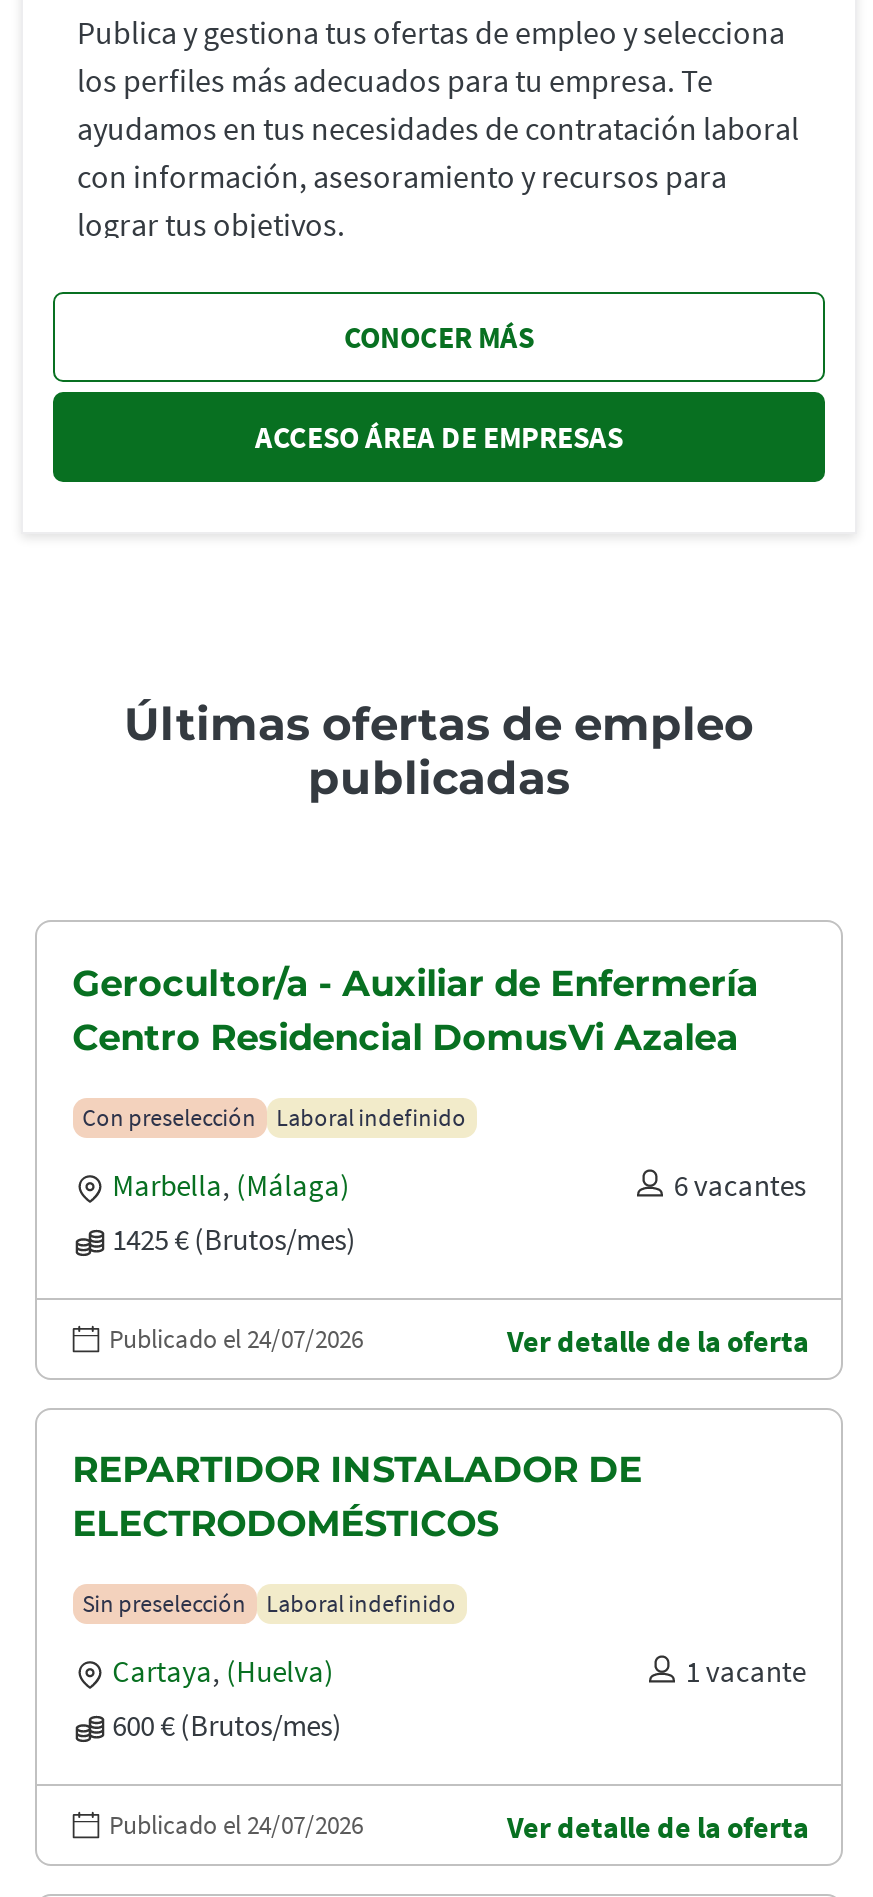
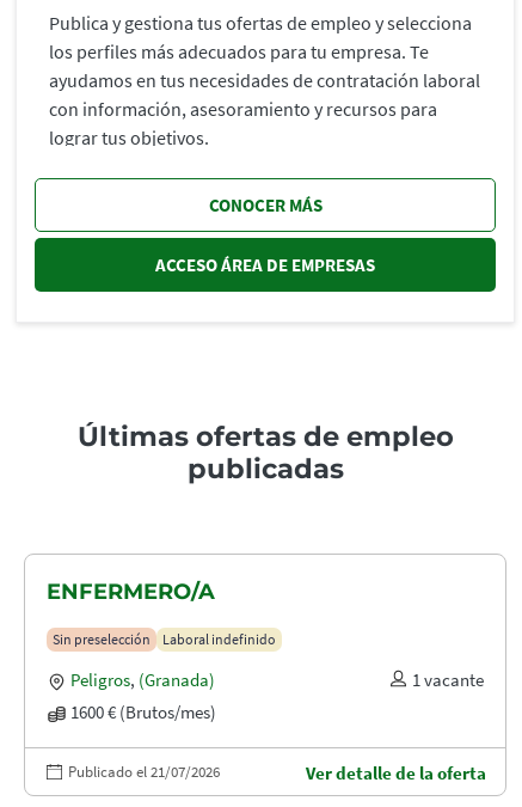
- Gerocultor/a - Auxiliar de Enfermería
- Centro Residencial DomusVi Azalea
- Con preselección
- Laboral indefinido
- Marbella, (Málaga)
- 6 vacantes
- 1425 € (Brutos/mes)
- Publicado el 24/07/2026
- Ver detalle de la oferta
- REPARTIDOR INSTALADOR DE
- ELECTRODOMÉSTICOS
+ ENFERMERO/A

- Cartaya, (Huelva)
+ Peligros, (Granada)

- 600 € (Brutos/mes)
+ 1600 € (Brutos/mes)

- Publicado el 24/07/2026
+ Publicado el 21/07/2026
